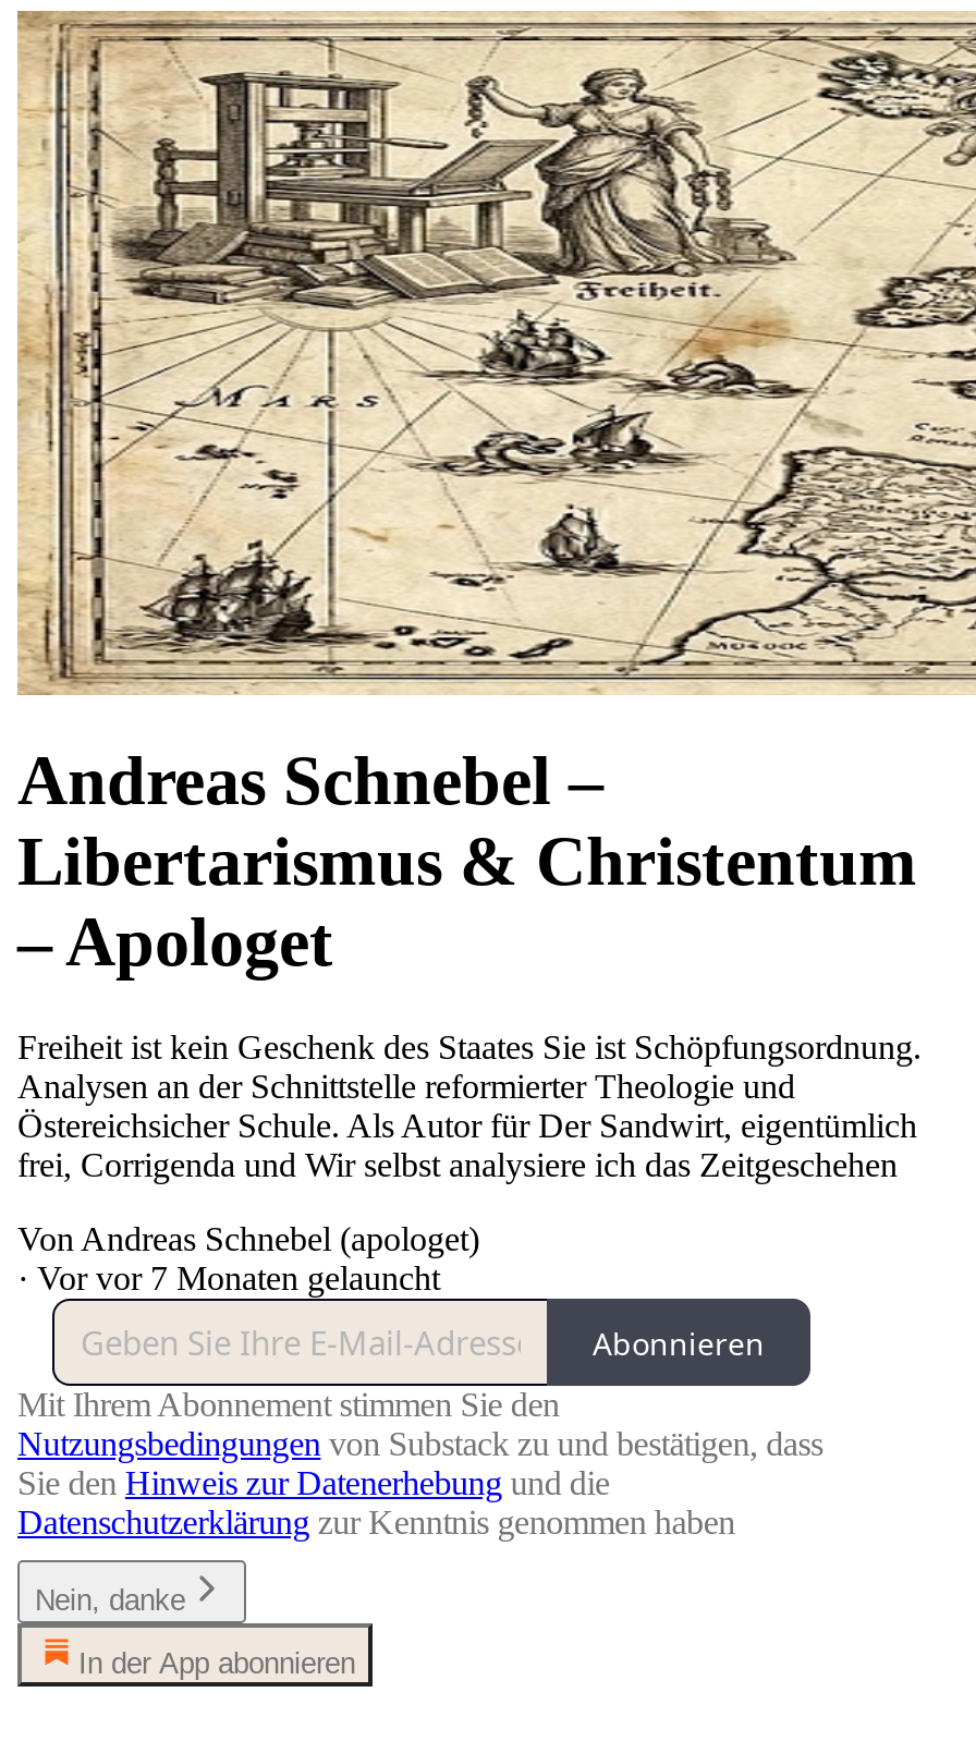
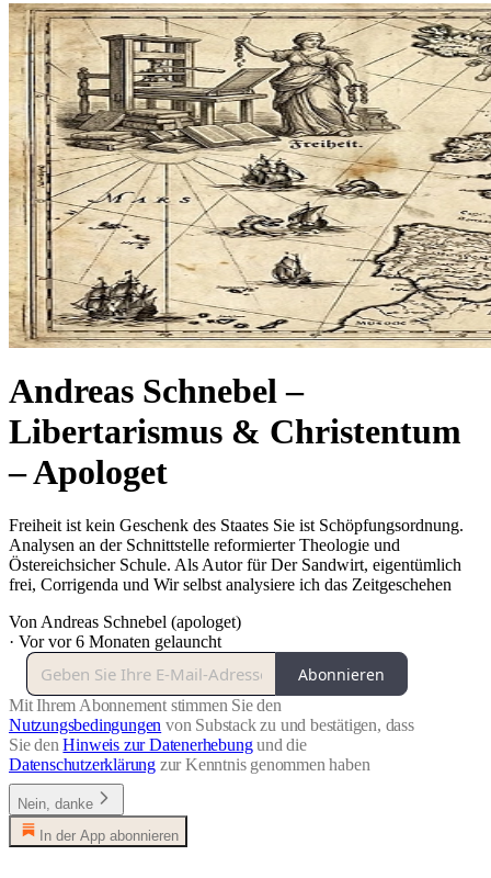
- · Vor vor 7 Monaten gelauncht
+ · Vor vor 6 Monaten gelauncht
